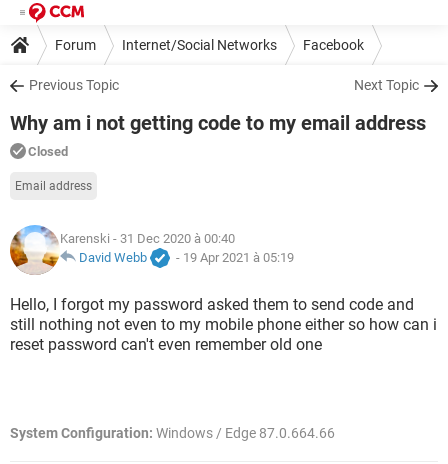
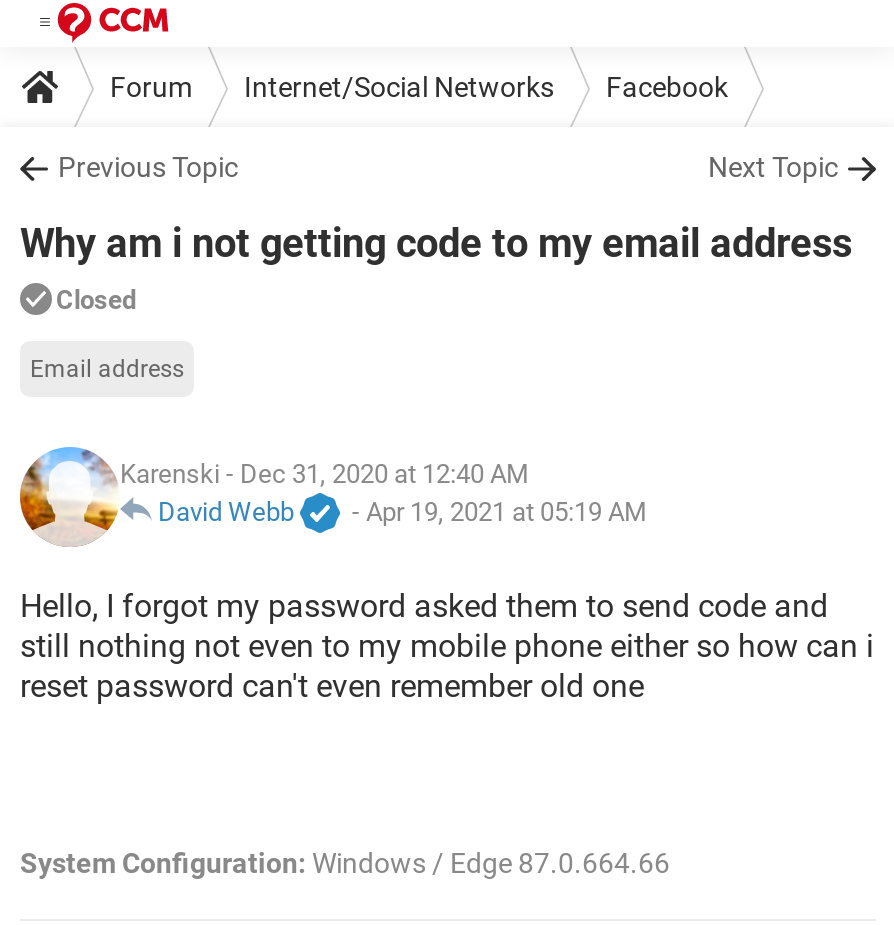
- Karenski - 31 Dec 2020 à 00:40
+ Karenski - Dec 31, 2020 at 12:40 AM

- David Webb - 19 Apr 2021 à 05:19
+ David Webb - Apr 19, 2021 at 05:19 AM
